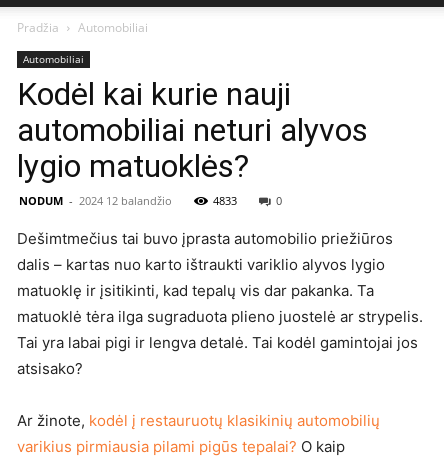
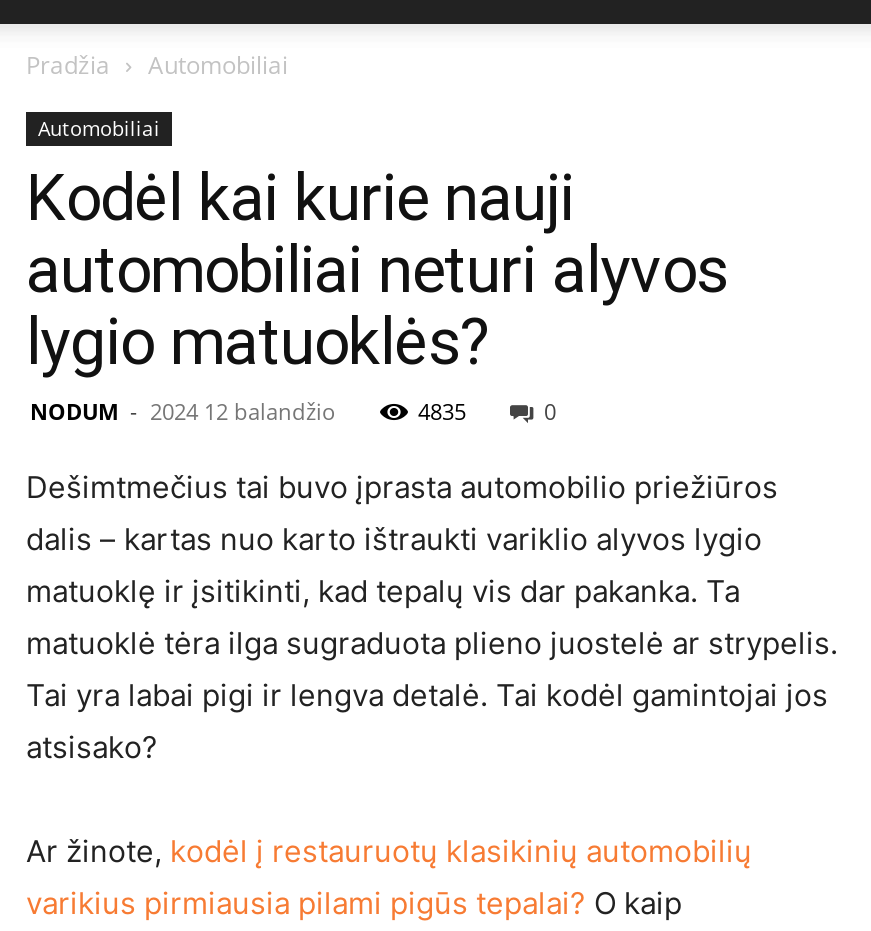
- 4833
+ 4835
